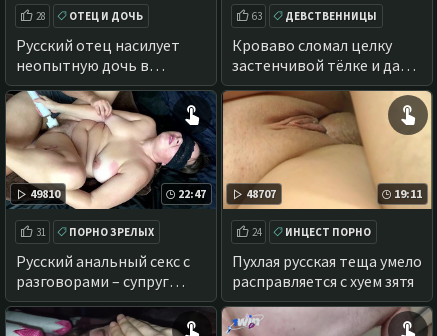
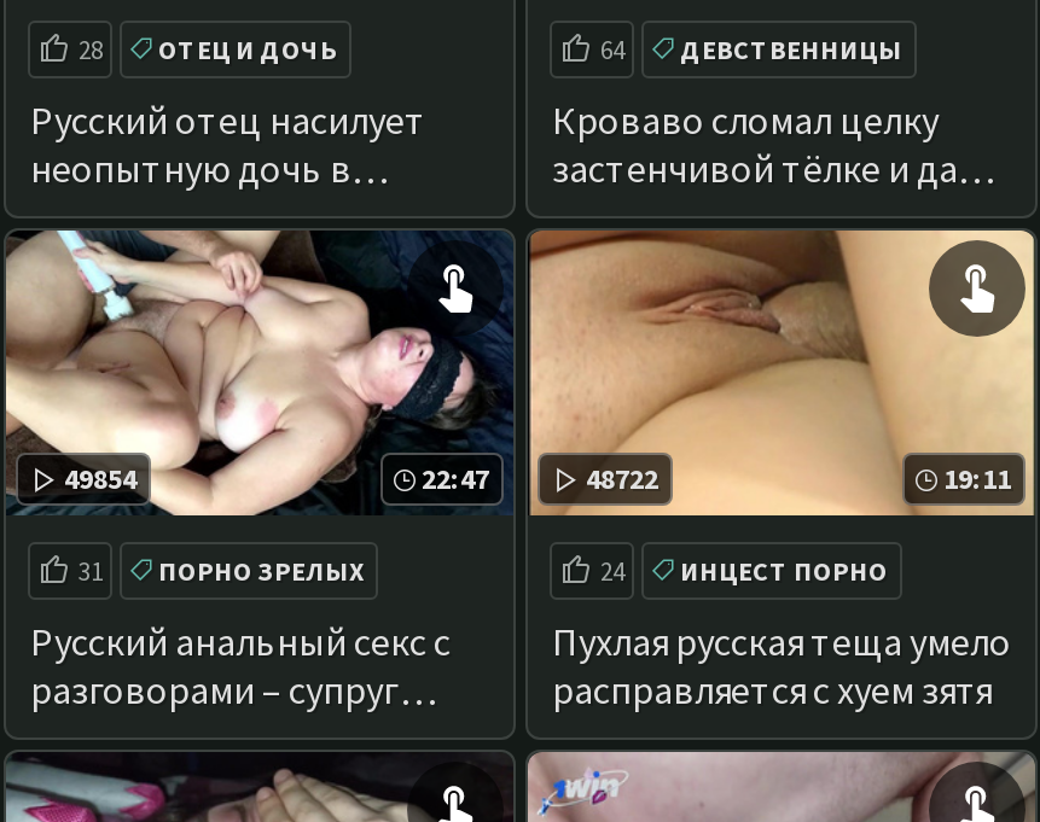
- 63 ДЕВСТВЕННИЦЫ
+ 64 ДЕВСТВЕННИЦЫ

- 49810
+ 49854

- 48707
+ 48722
